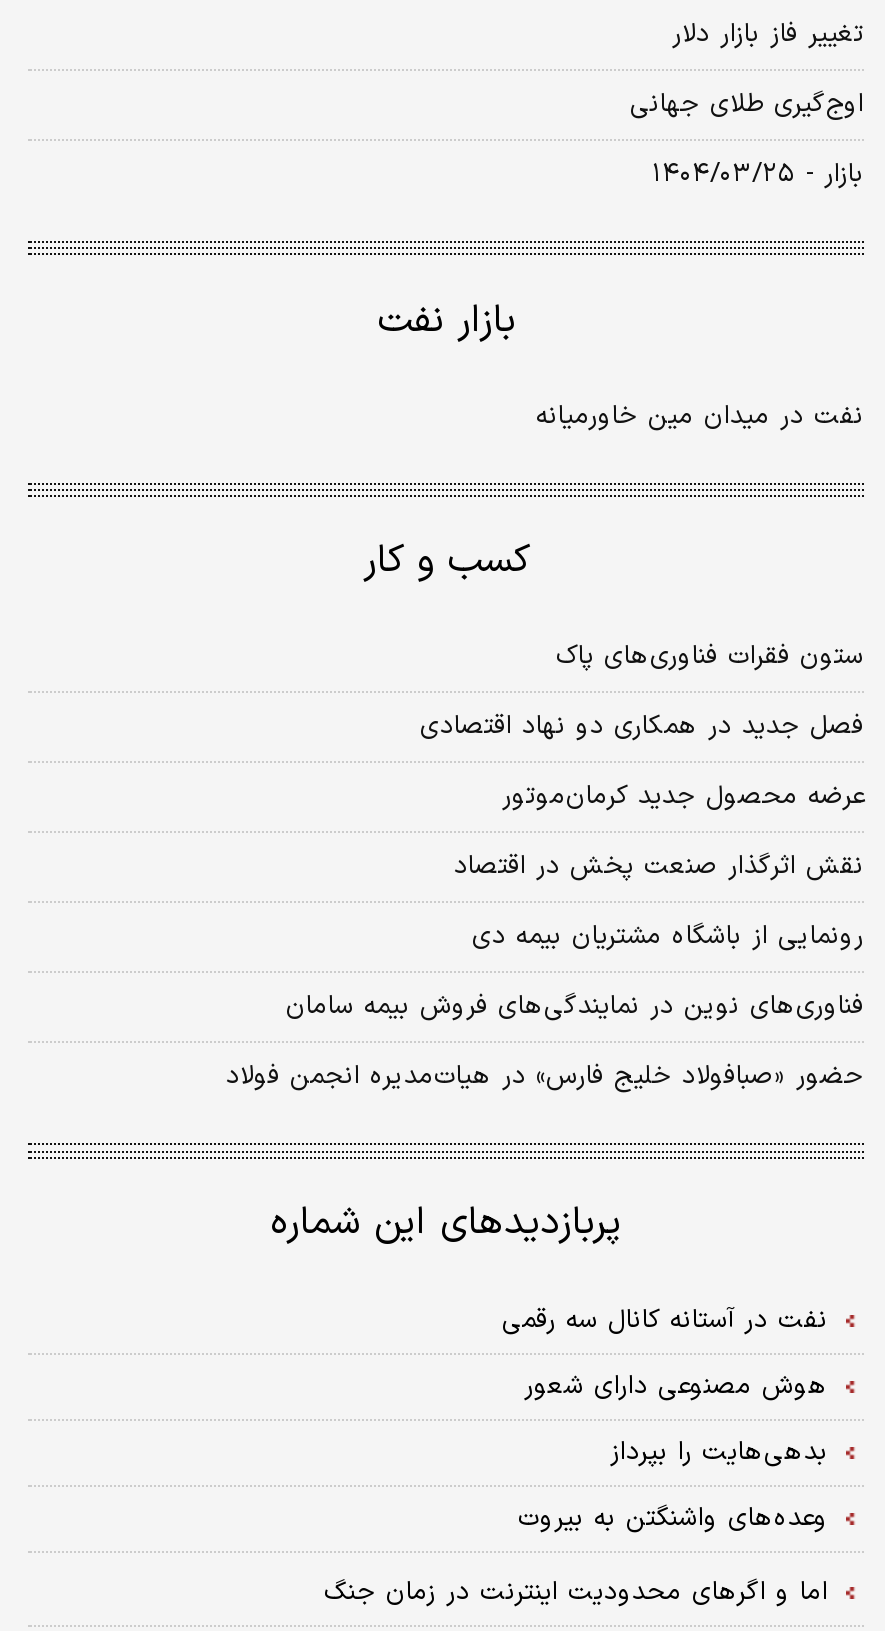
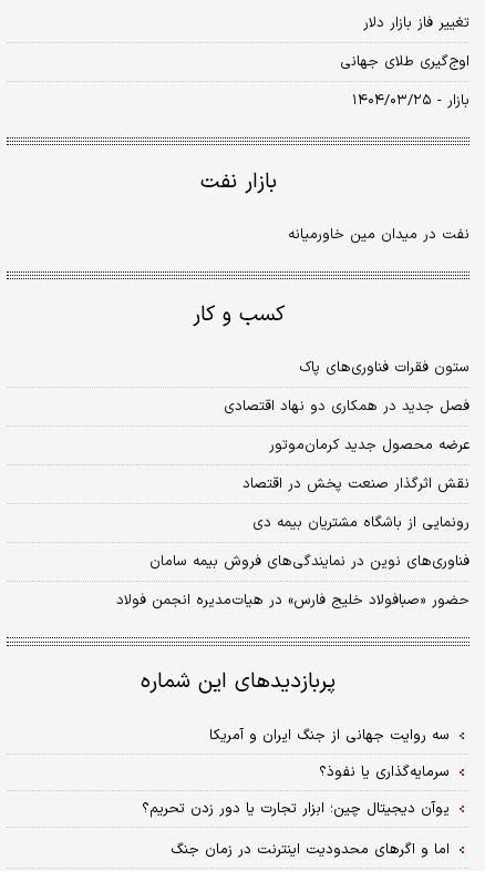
- نفت در آستانه کانال سه‌ رقمی
- هوش مصنوعی دارای شعور
- بدهی‌هایت را بپرداز
- وعده‌های واشنگتن به بیروت
+ سه روایت جهانی از جنگ ایران و آمریکا
+ سرمایه‌گذاری یا نفوذ؟
+ یوآن دیجیتال چین؛ ابزار تجارت یا دور زدن تحریم؟
